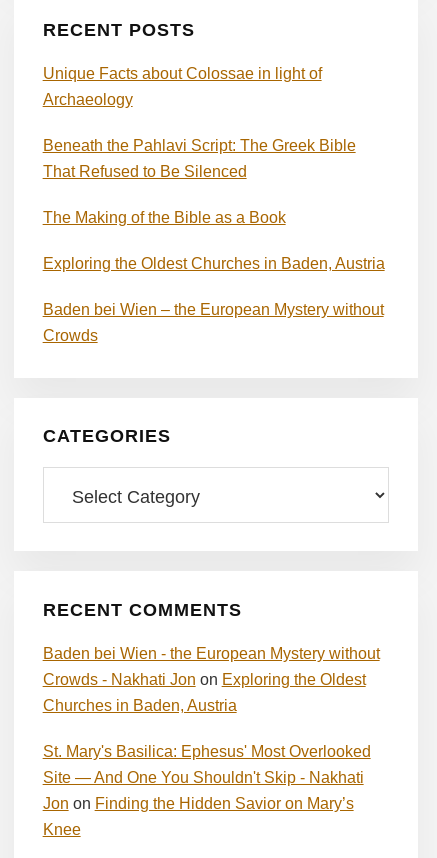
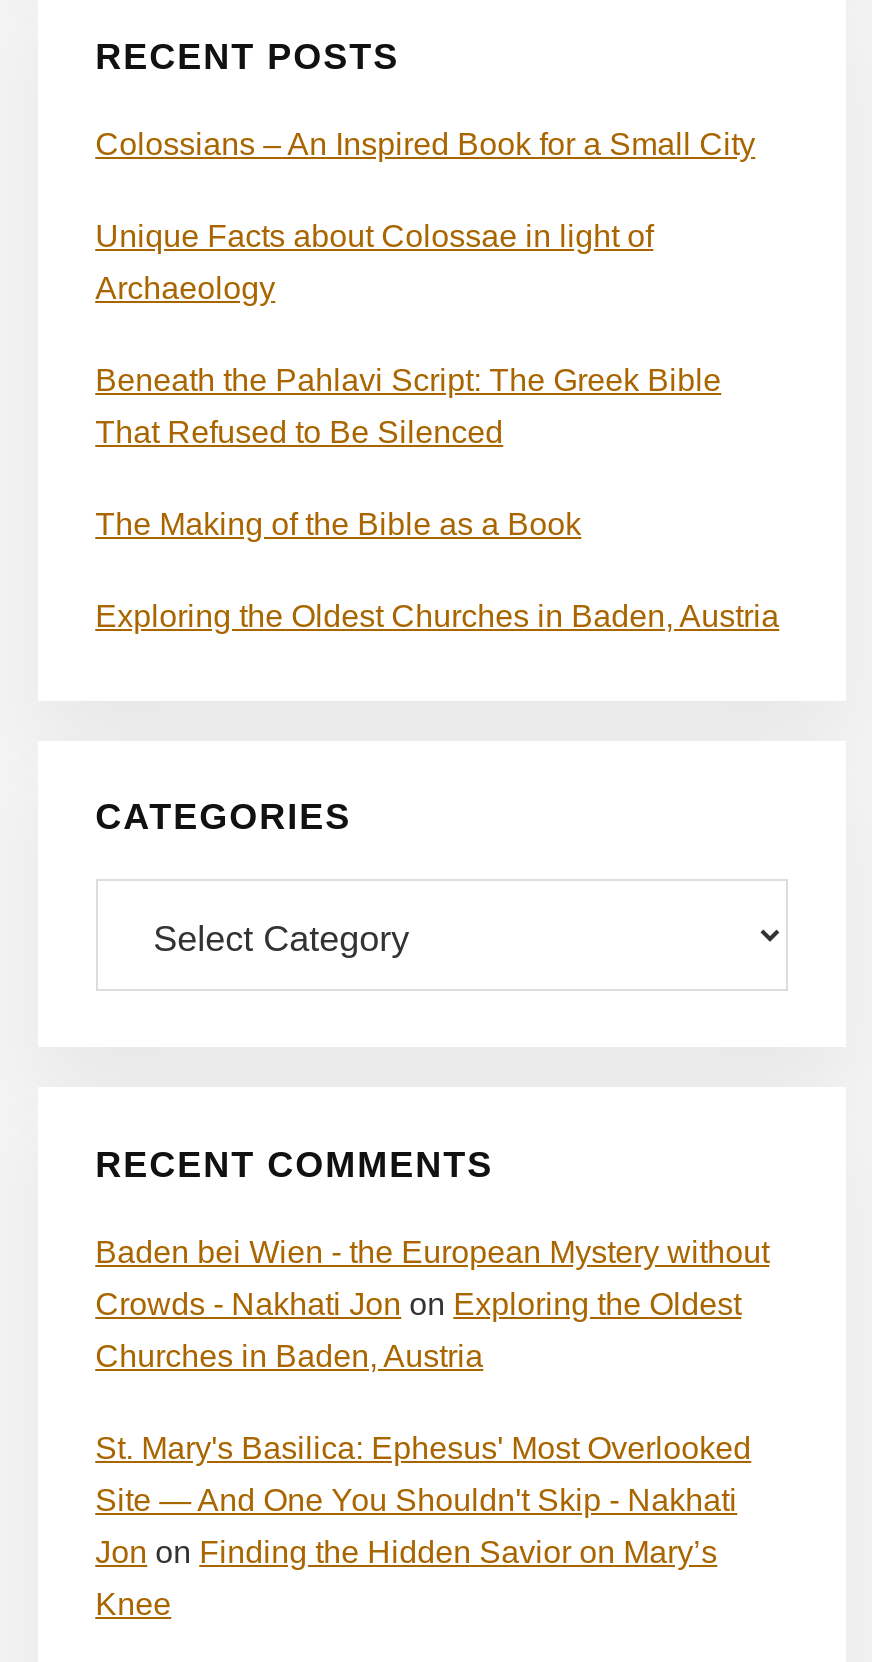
+ Colossians – An Inspired Book for a Small City

moved down: Unique Facts about Colossae in light of | Archaeology | Beneath the Pahlavi Script: The Greek Bible | That Refused to Be Silenced | The Making of the Bible as a Book | Exploring the Oldest Churches in Baden, Austria

- Baden bei Wien – the European Mystery without
- Crowds
